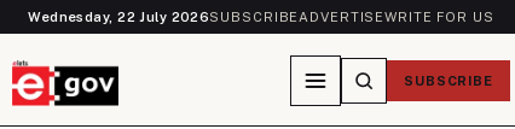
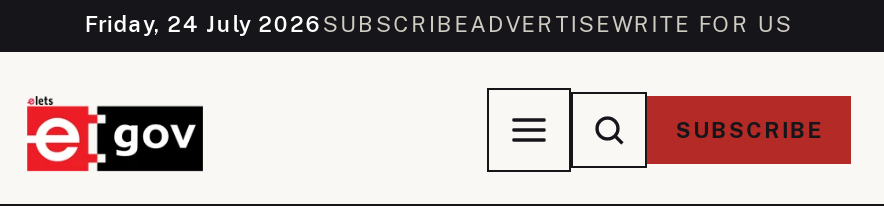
- Wednesday, 22 July 2026 SUBSCRIBE ADVERTISE WRITE FOR US
+ Friday, 24 July 2026 SUBSCRIBE ADVERTISE WRITE FOR US
